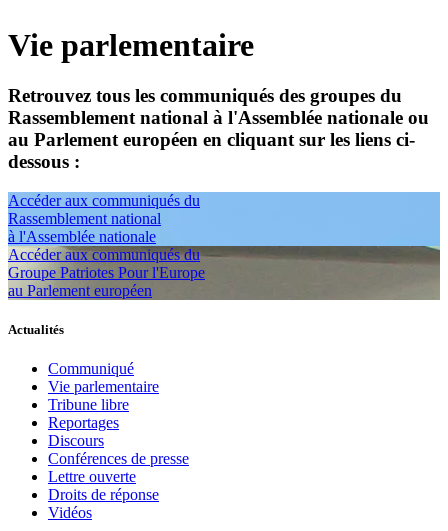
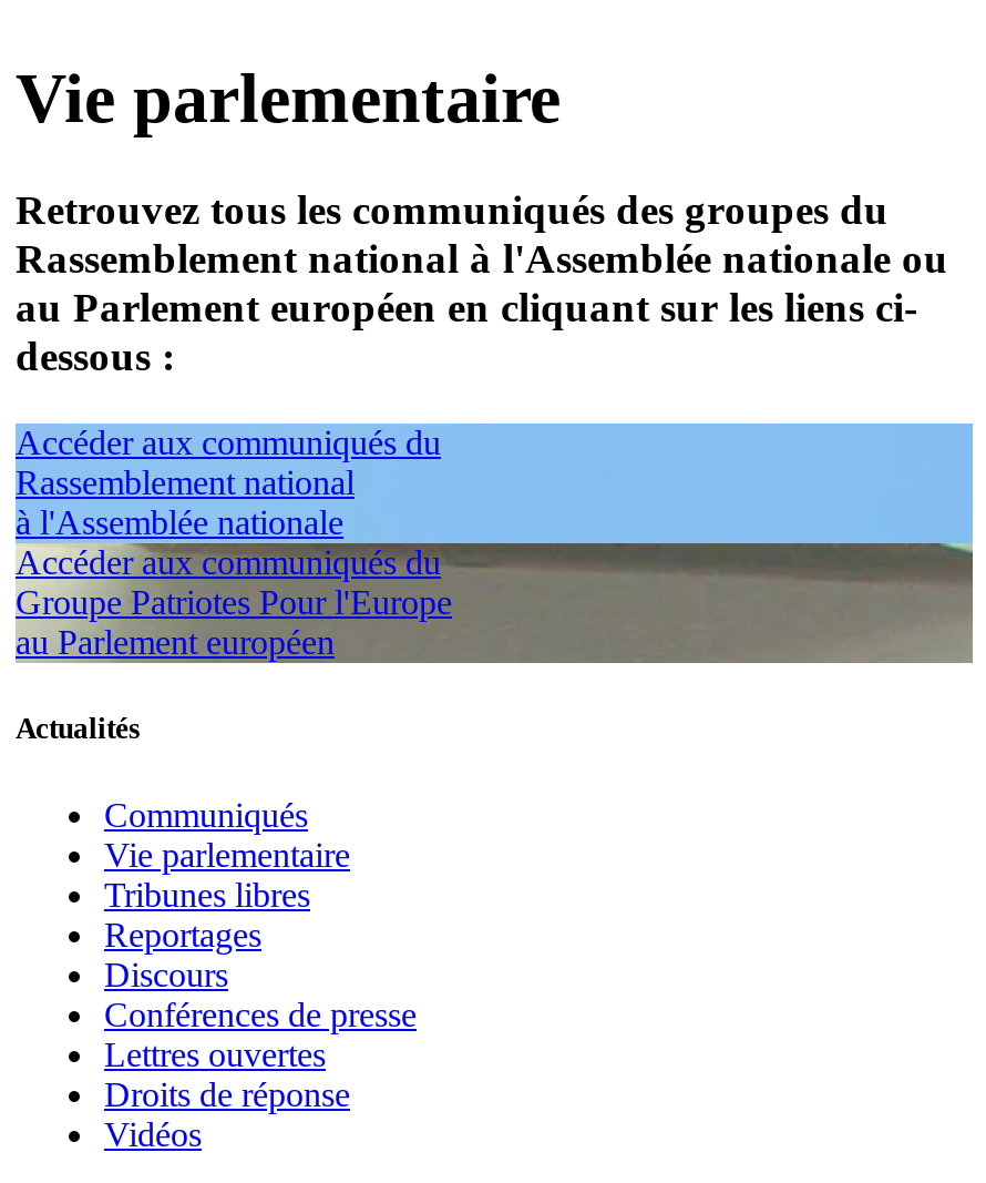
- Communiqué
+ Communiqués

- Tribune libre
+ Tribunes libres

- Lettre ouverte
+ Lettres ouvertes
